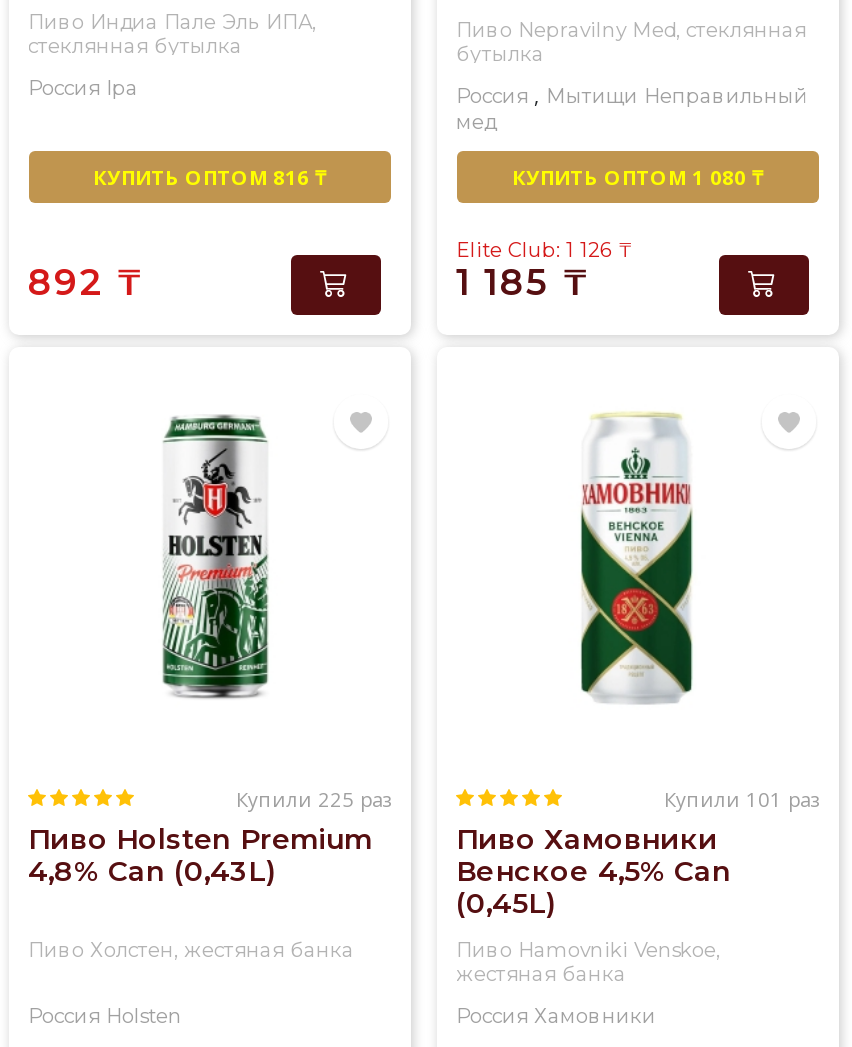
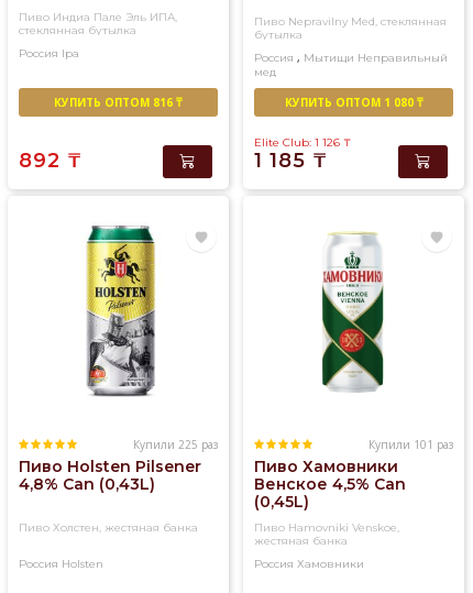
- [image]
+ [image]

- Пиво Holsten Premium
+ Пиво Holsten Pilsener
